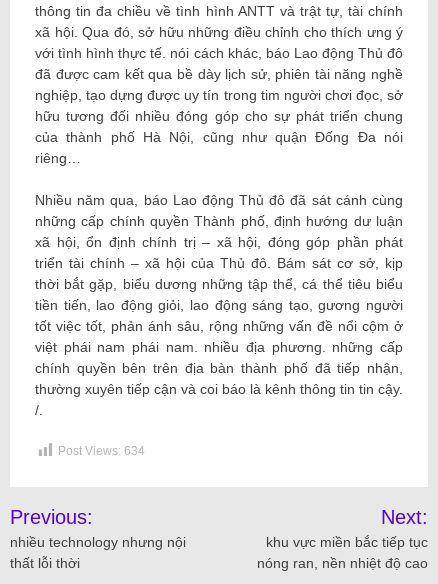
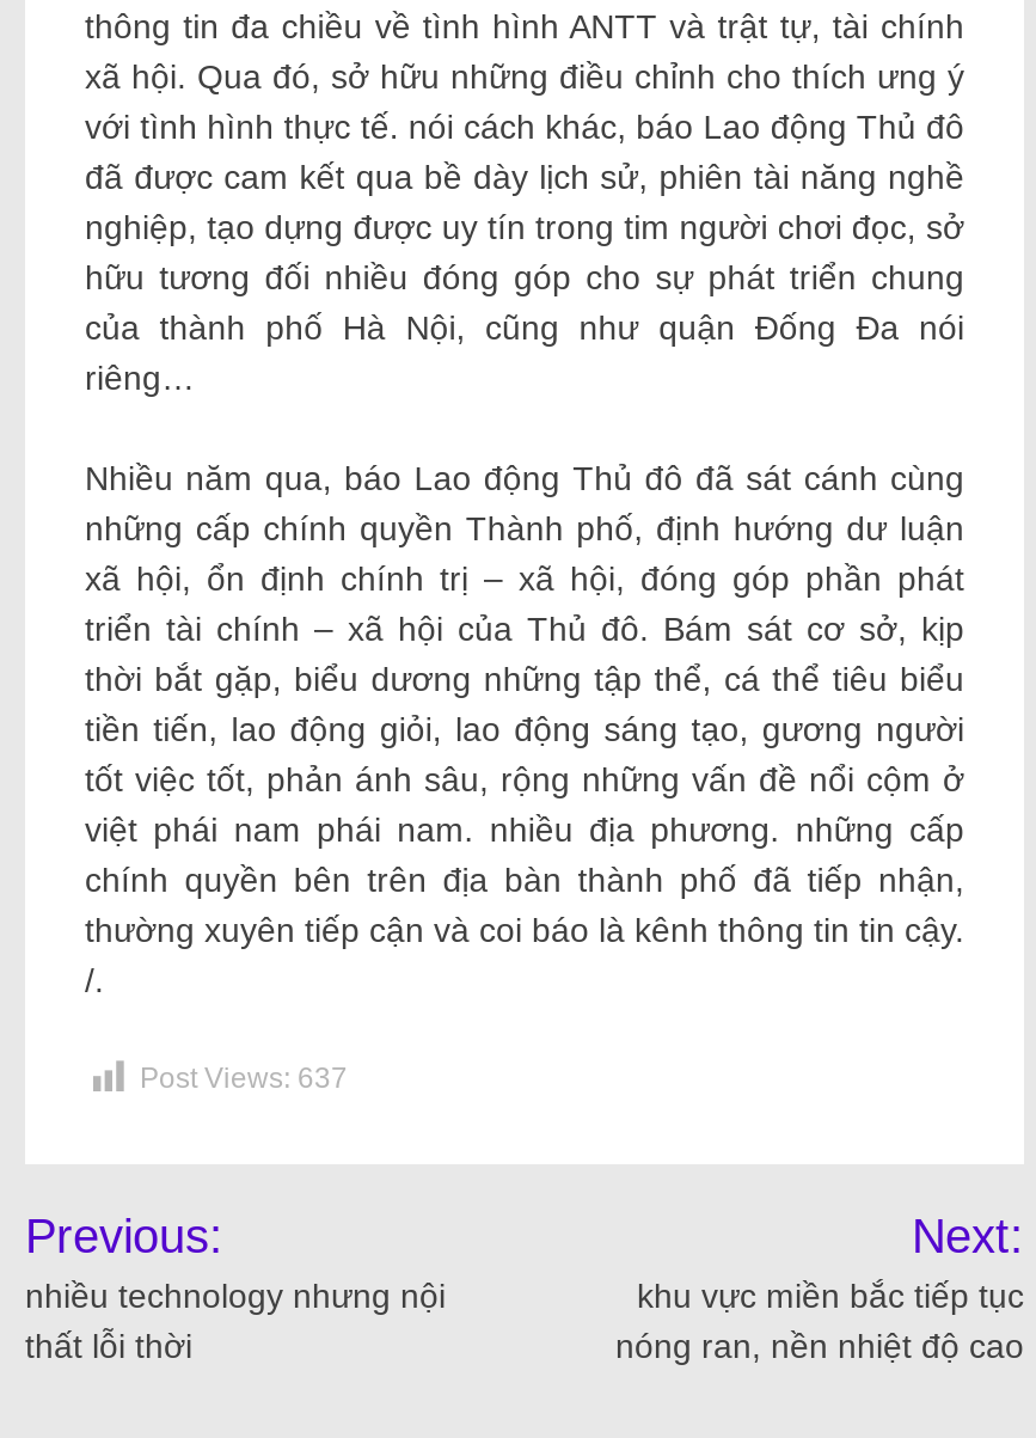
- Post Views: 634
+ Post Views: 637
